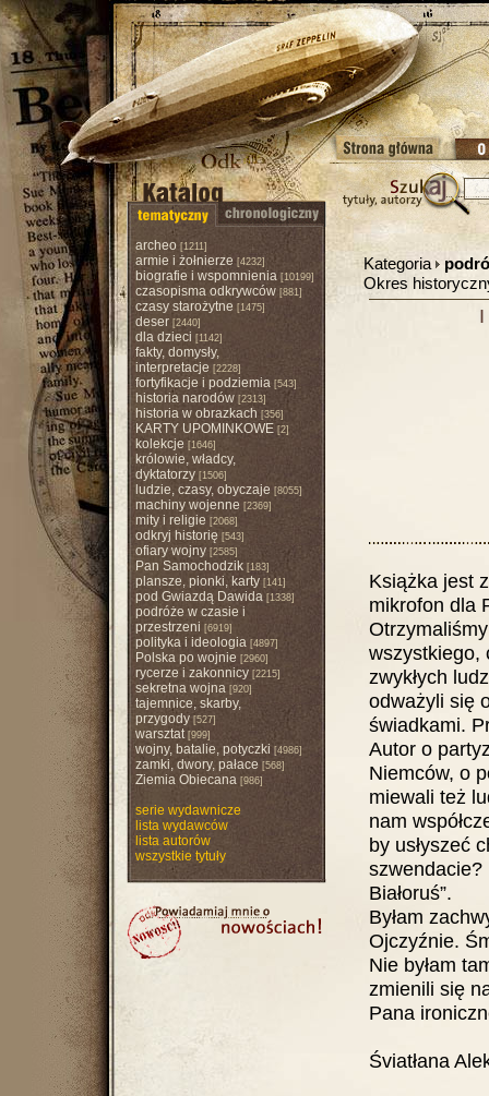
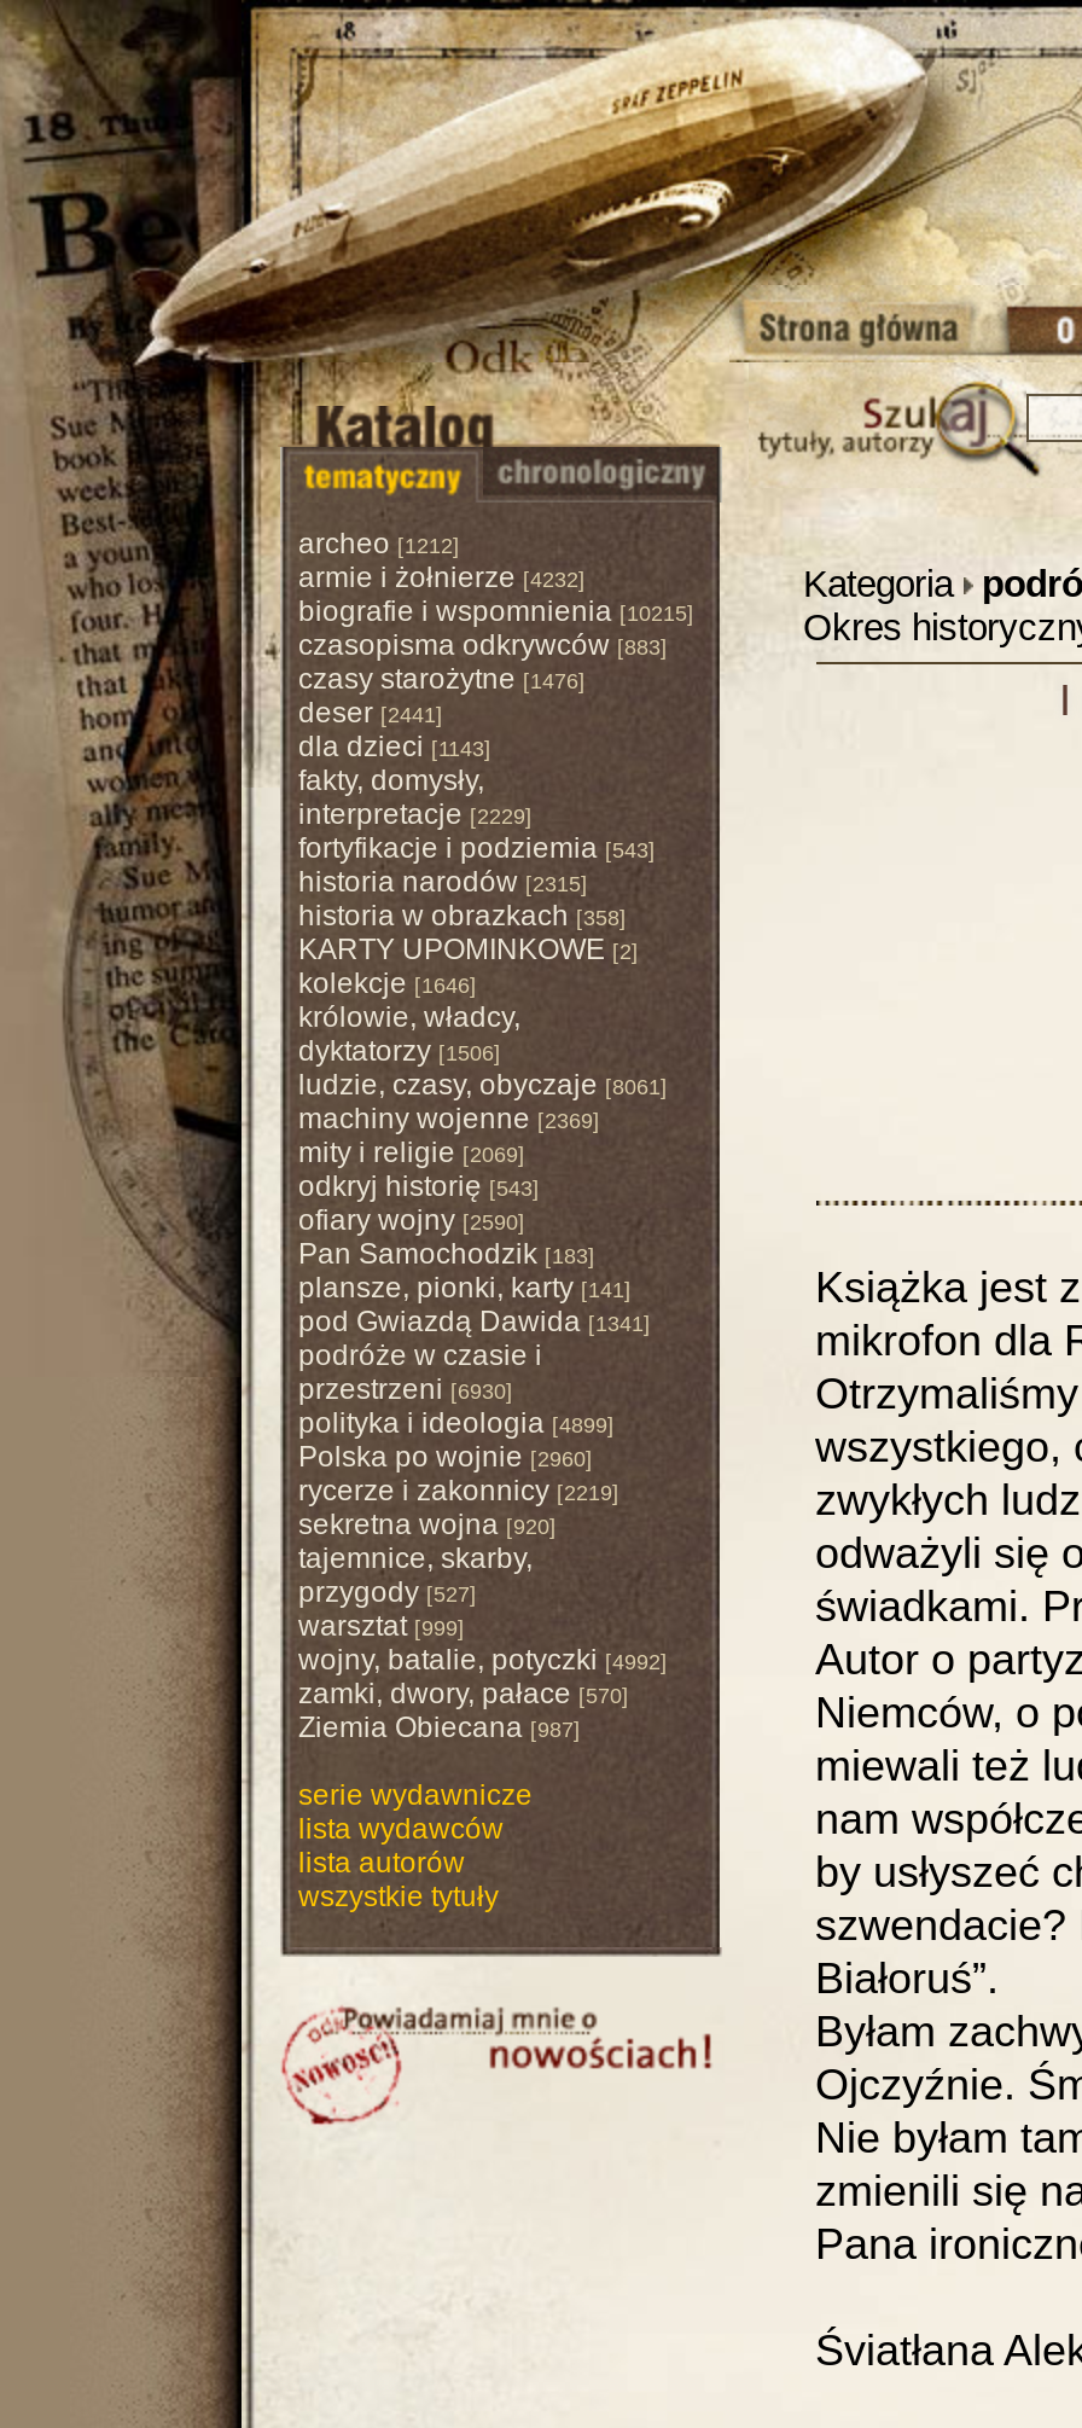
- archeo [1211]
+ archeo [1212]

- biografie i wspomnienia [10199]
+ biografie i wspomnienia [10215]

- czasopisma odkrywców [881]
+ czasopisma odkrywców [883]

- czasy starożytne [1475]
+ czasy starożytne [1476]

- deser [2440]
+ deser [2441]

- dla dzieci [1142]
+ dla dzieci [1143]

- interpretacje [2228]
+ interpretacje [2229]

- historia narodów [2313]
+ historia narodów [2315]

- historia w obrazkach [356]
+ historia w obrazkach [358]

- ludzie, czasy, obyczaje [8055]
+ ludzie, czasy, obyczaje [8061]

- mity i religie[2068]
+ mity i religie[2069]

- ofiary wojny [2585]
+ ofiary wojny [2590]

- pod Gwiazdą Dawida [1338]
+ pod Gwiazdą Dawida [1341]

- przestrzeni [6919]
+ przestrzeni [6930]

- polityka i ideologia [4897]
+ polityka i ideologia [4899]

- rycerze i zakonnicy [2215]
+ rycerze i zakonnicy [2219]

- wojny, batalie, potyczki [4986]
+ wojny, batalie, potyczki [4992]

- zamki, dwory, pałace [568]
+ zamki, dwory, pałace [570]

- Ziemia Obiecana [986]
+ Ziemia Obiecana [987]
